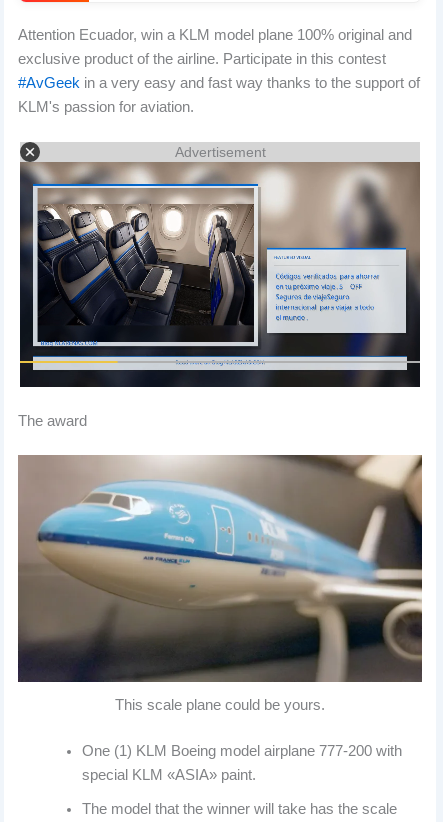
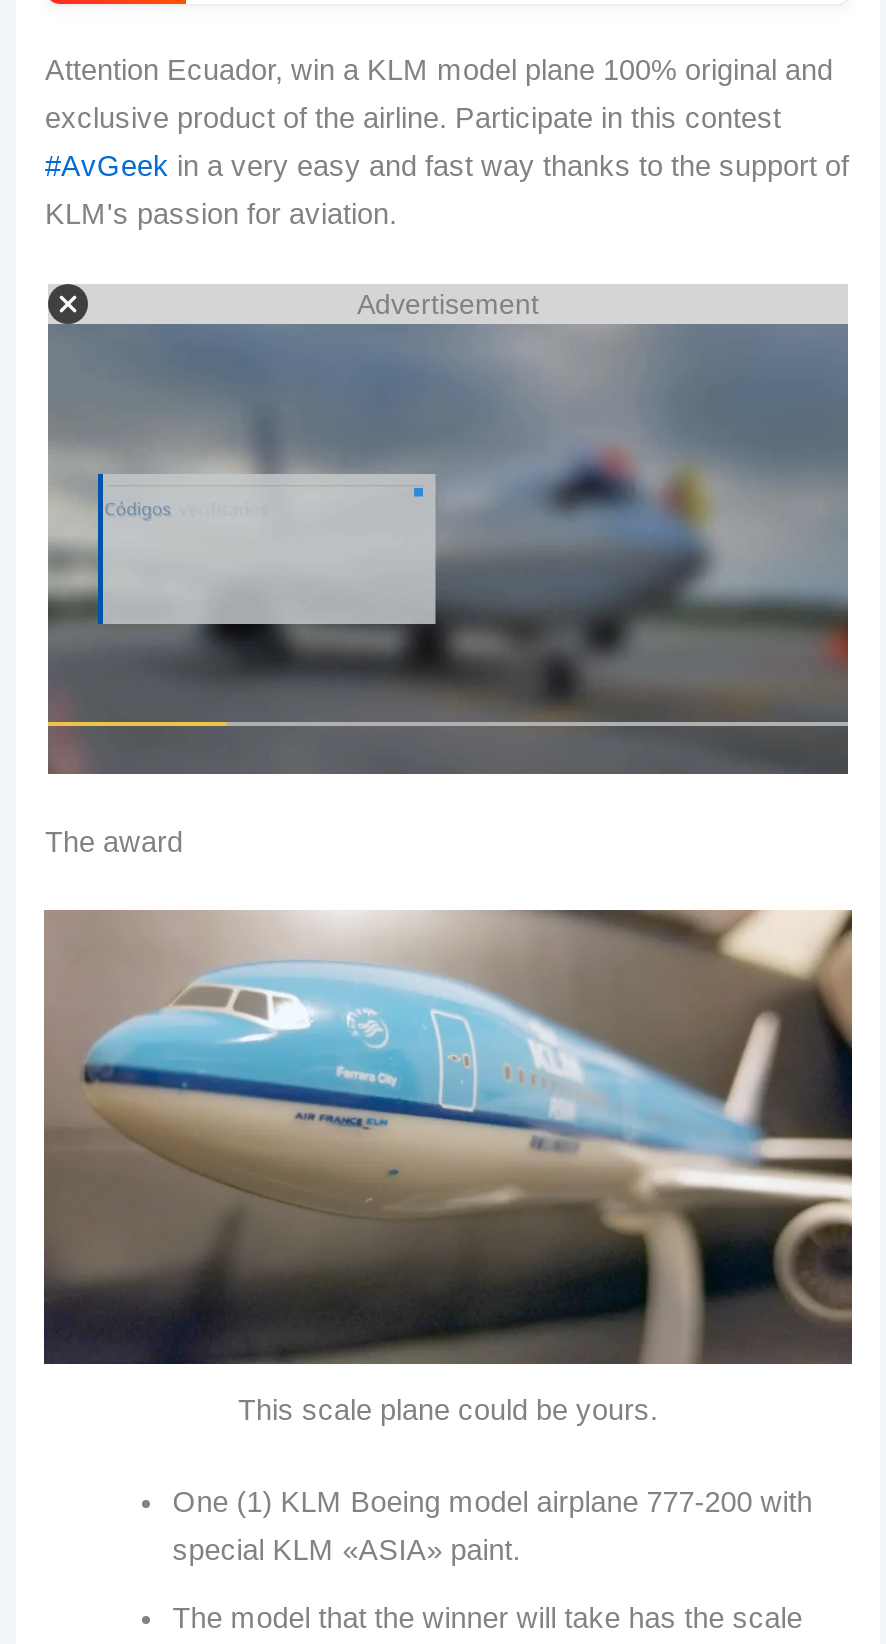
- [image]
+ [image]
